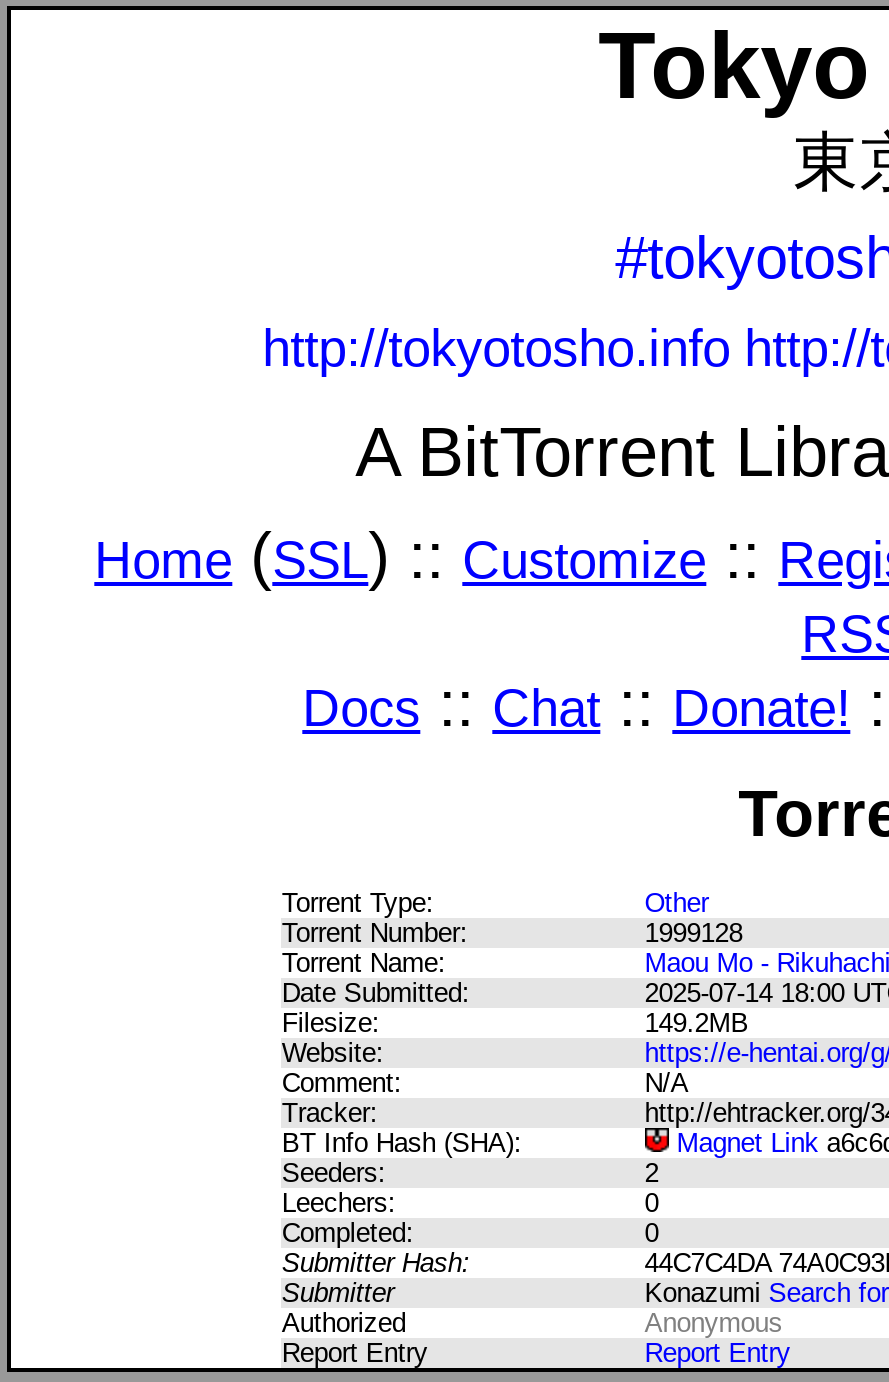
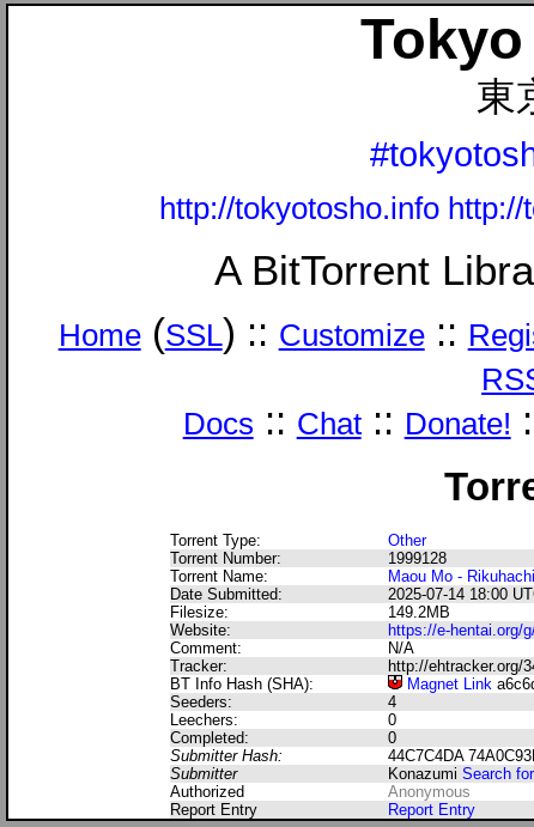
- 2
+ 4
